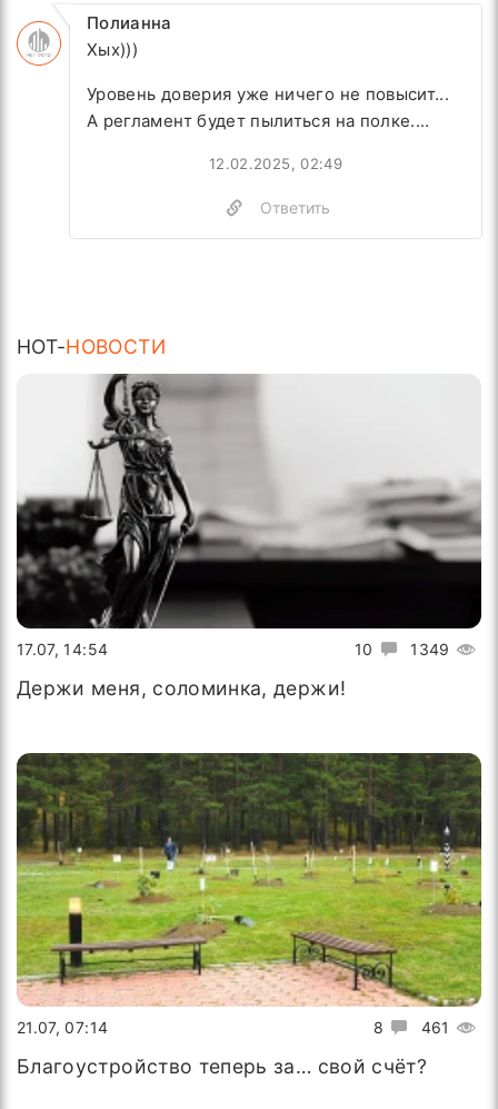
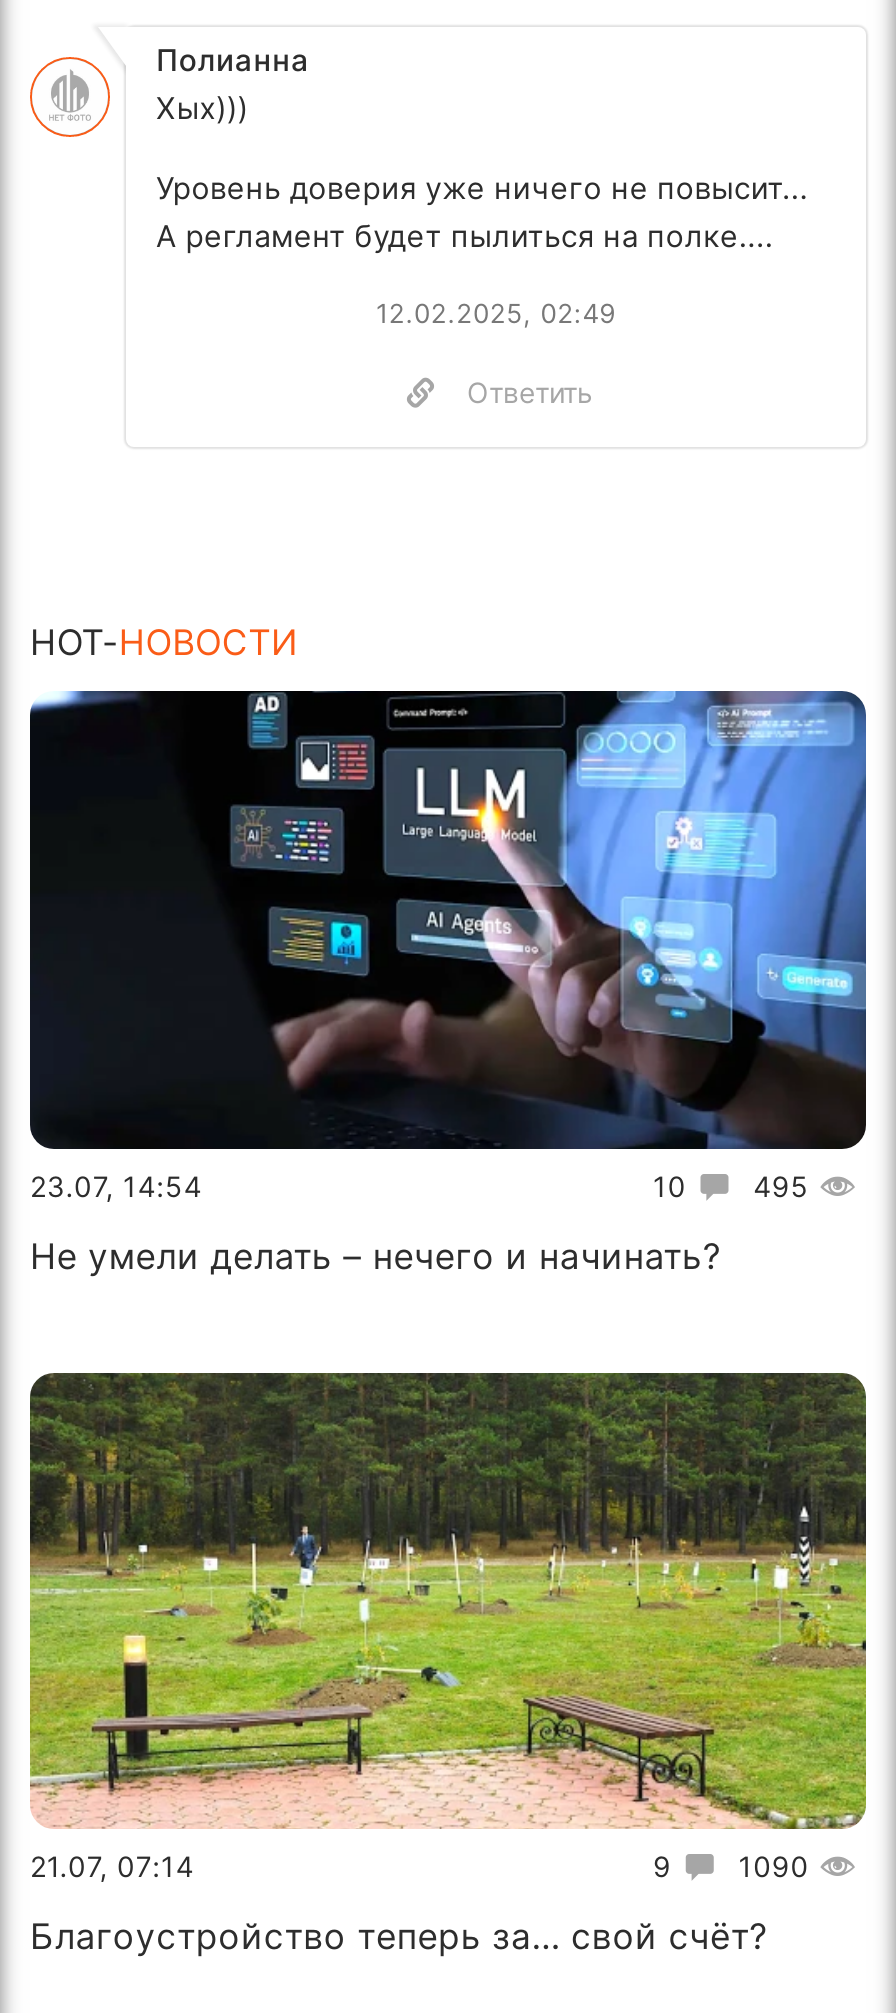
- [image]
- 1349
- 17.07, 14:54
+ [image]
+ 495
+ 23.07, 14:54

- Держи меня, соломинка, держи!
+ Не умели делать – нечего и начинать?

- 8
- 461
+ 9
+ 1090
